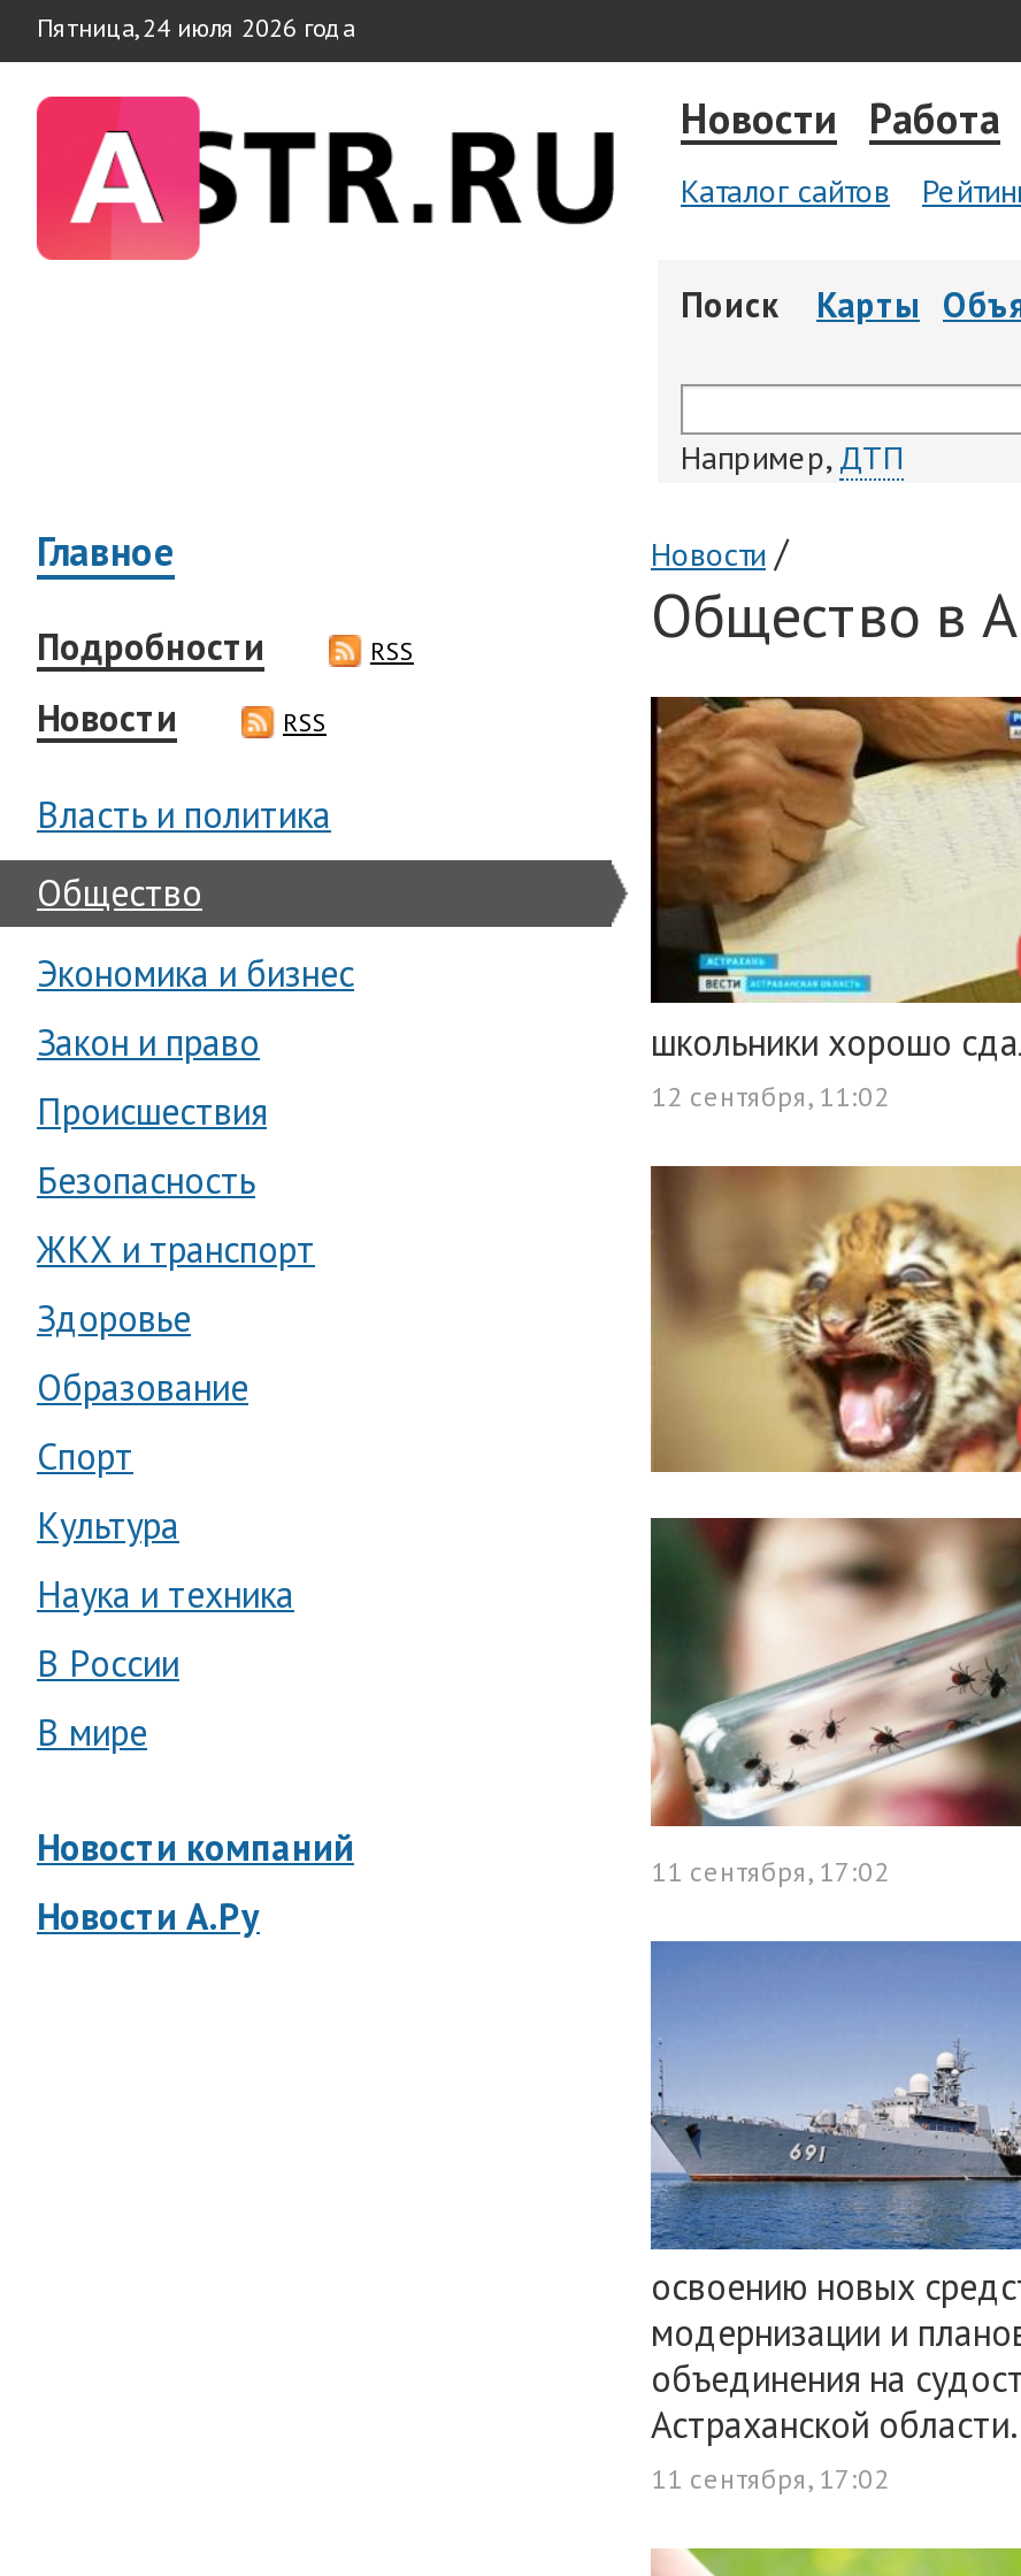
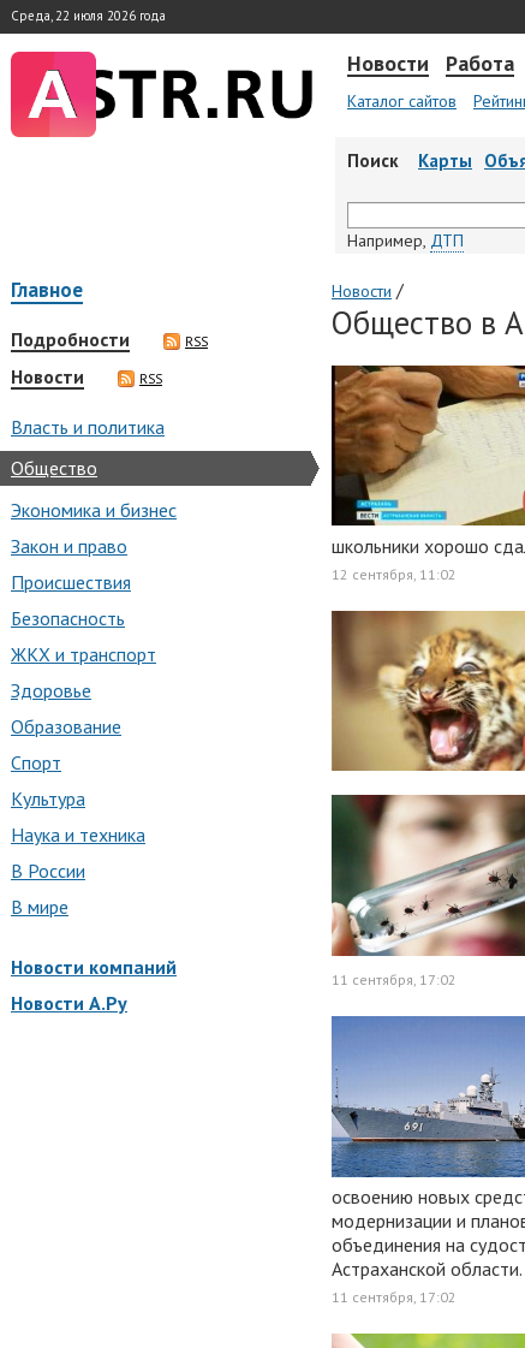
- Пятница, 24 июля 2026 года
+ Среда, 22 июля 2026 года
